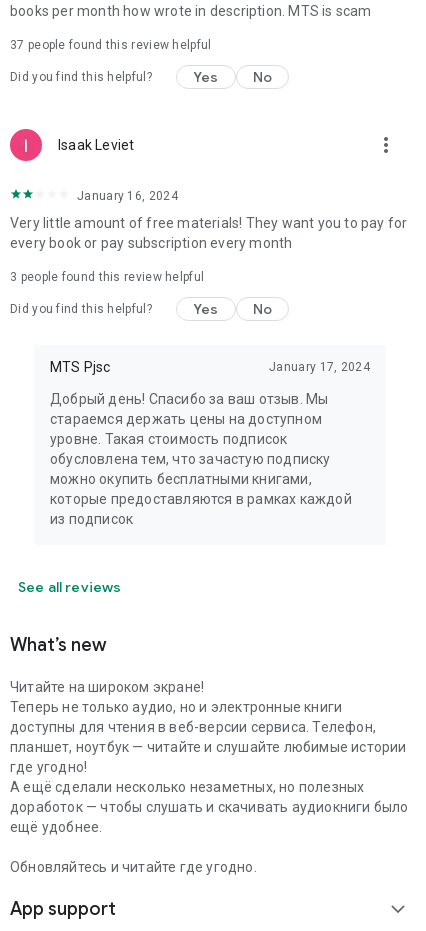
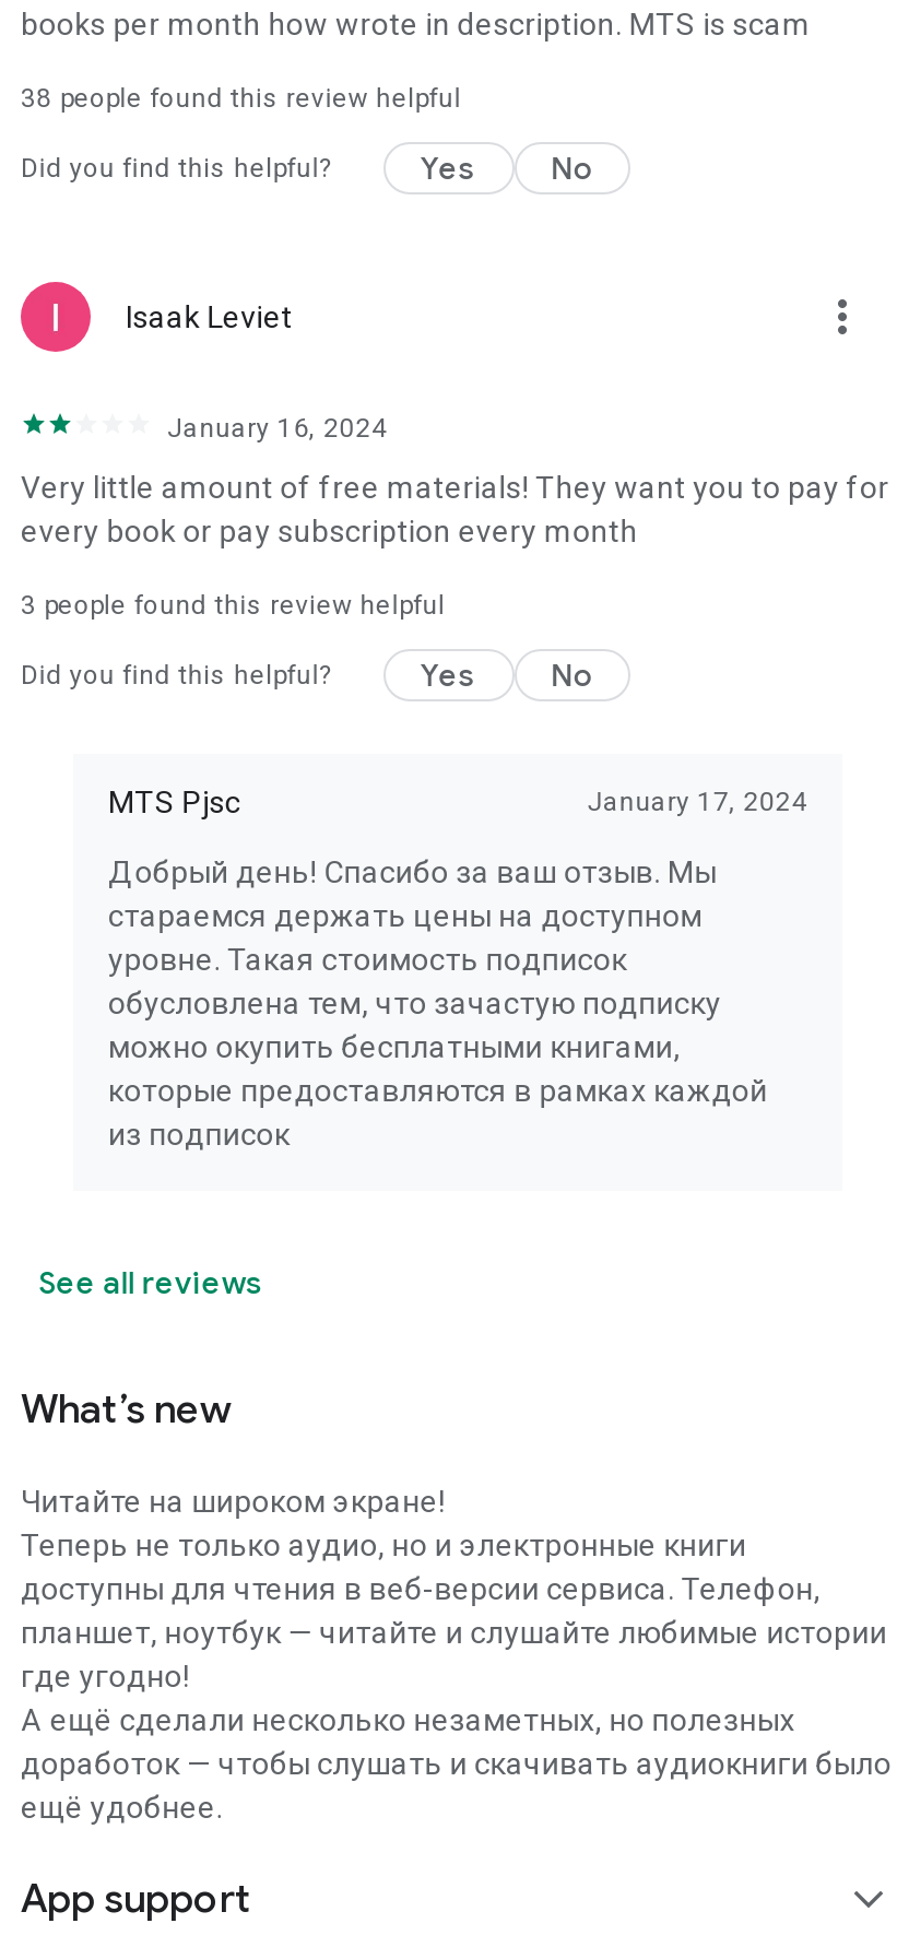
- 37 people found this review helpful
+ 38 people found this review helpful

- Обновляйтесь и читайте где угодно.
